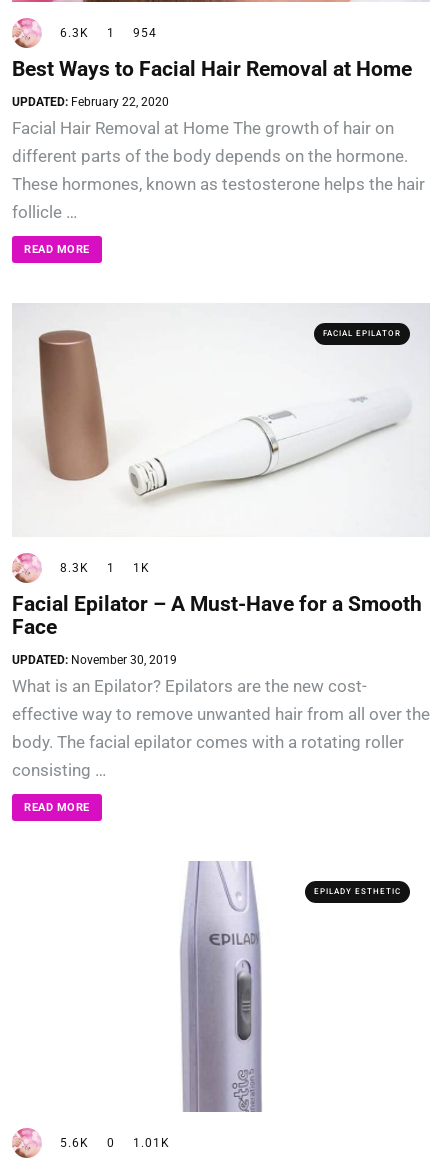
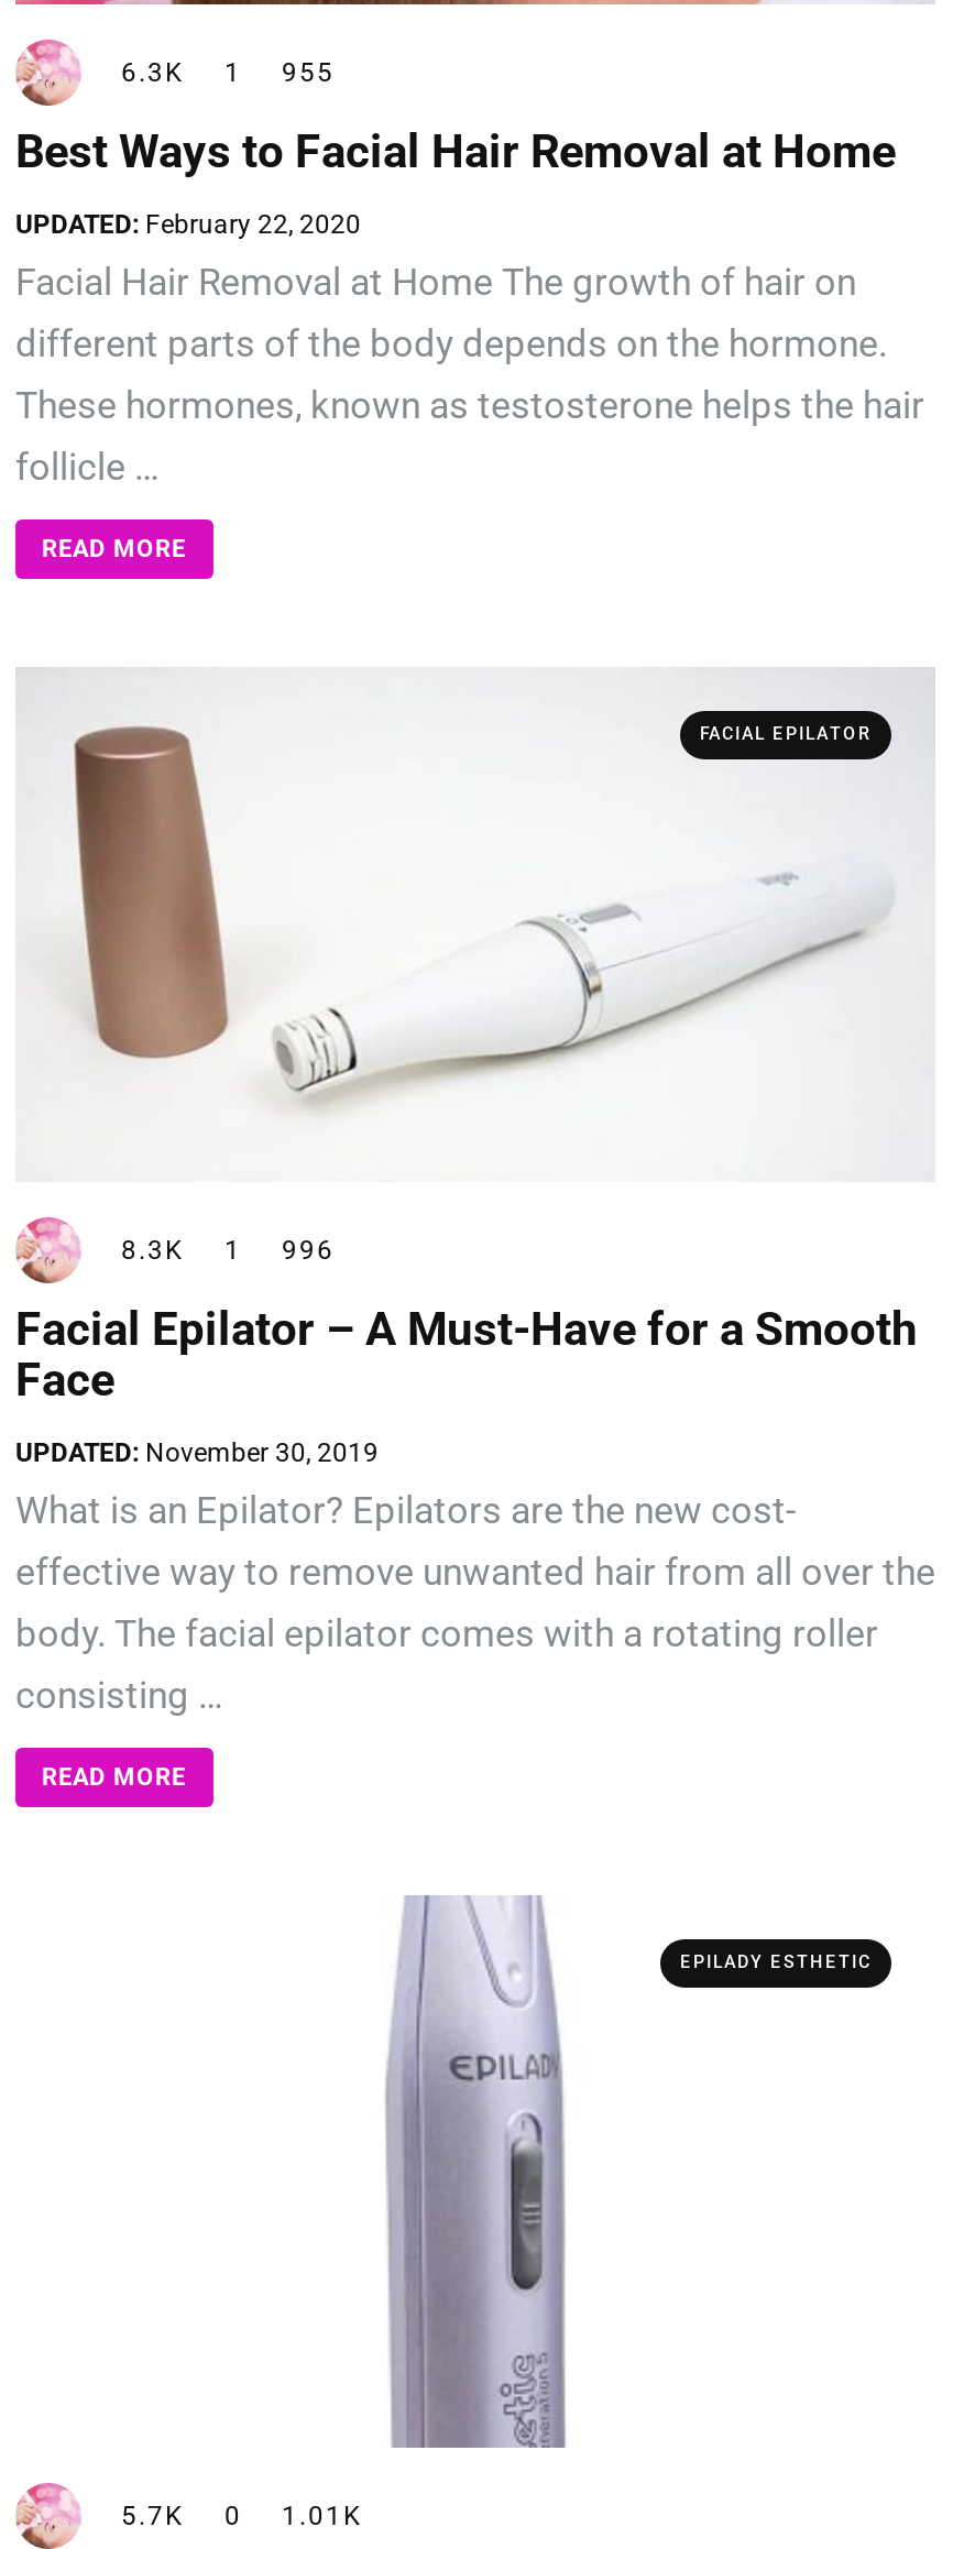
- 6.3K 1 954
+ 6.3K 1 955

- 8.3K 1 1K
+ 8.3K 1 996

- 5.6K 0 1.01K
+ 5.7K 0 1.01K
